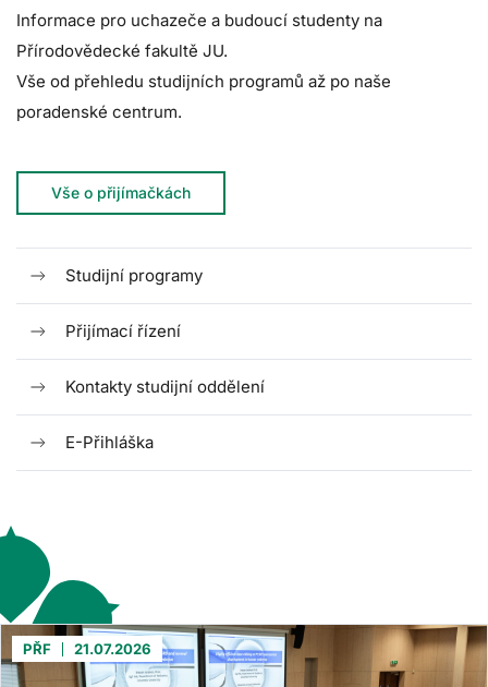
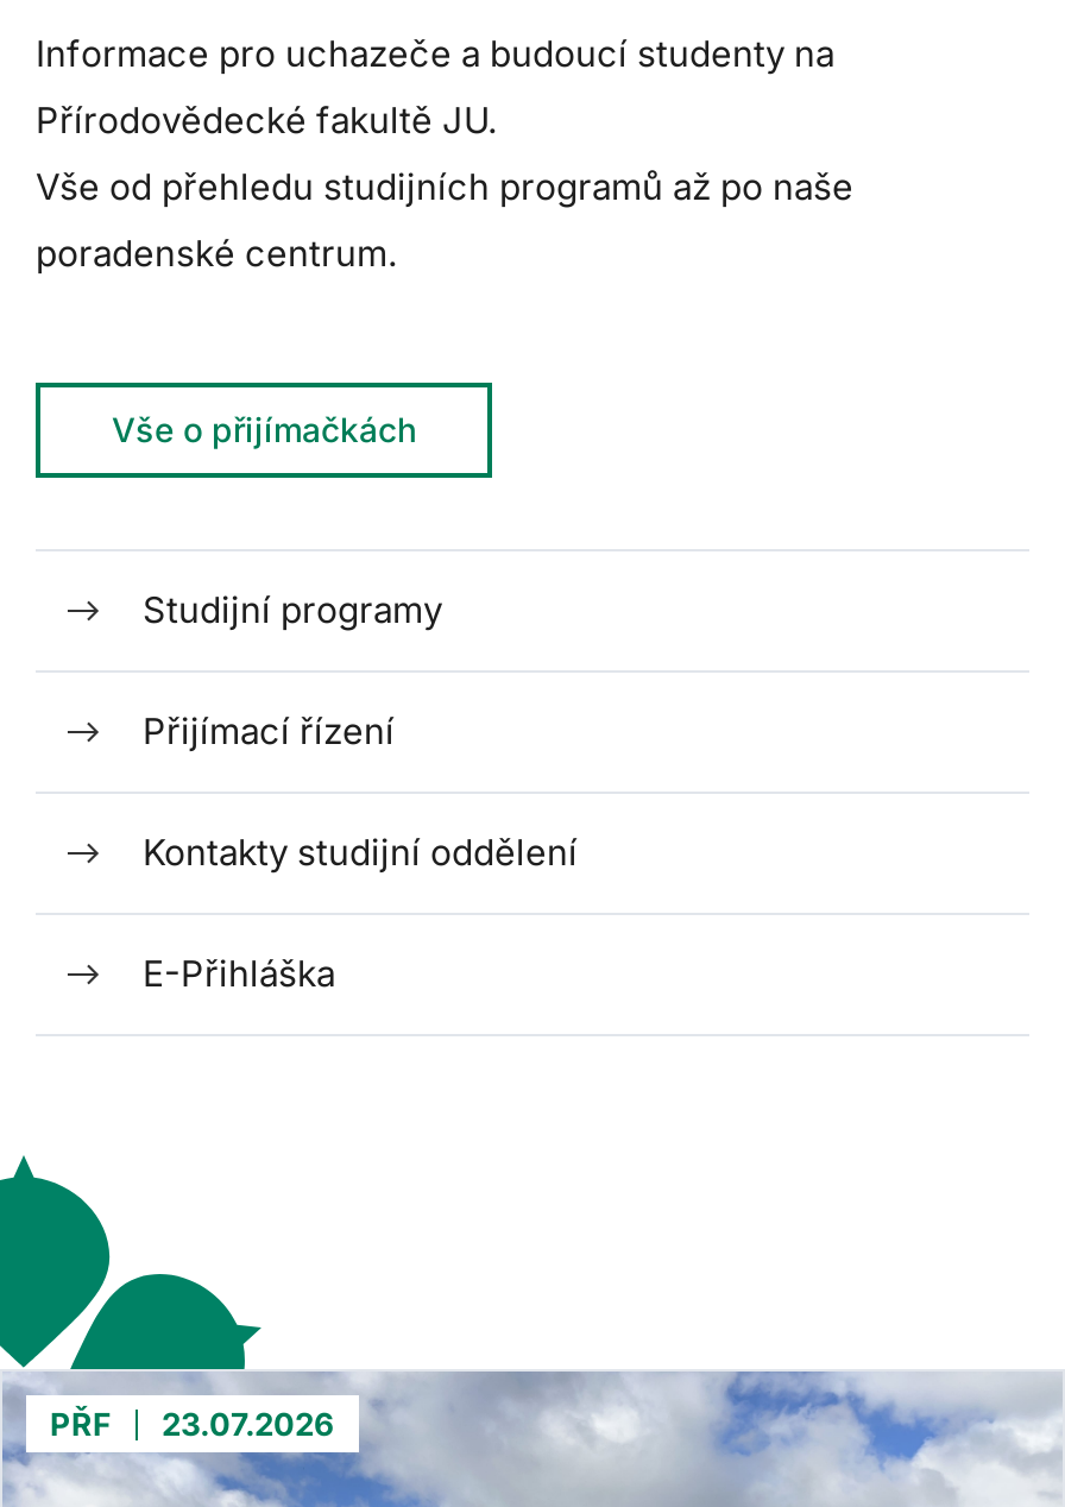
- PŘF 21.07.2026
+ PŘF 23.07.2026
